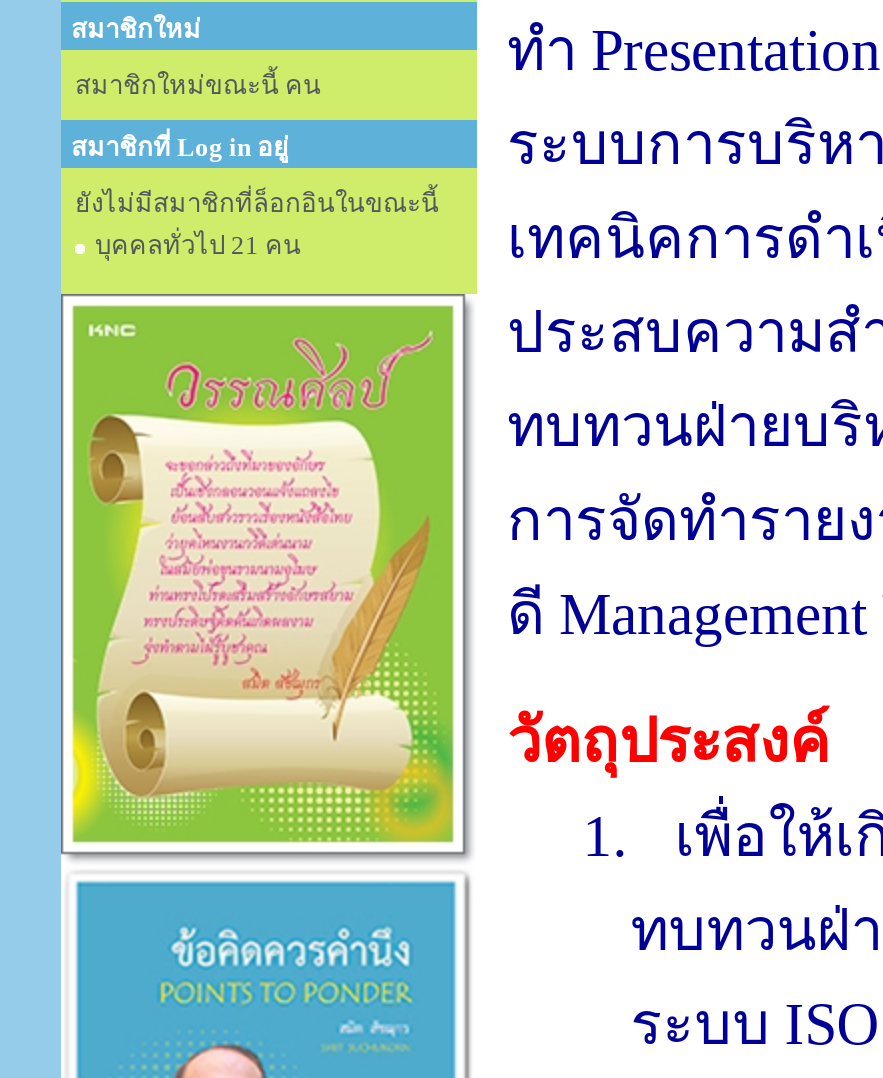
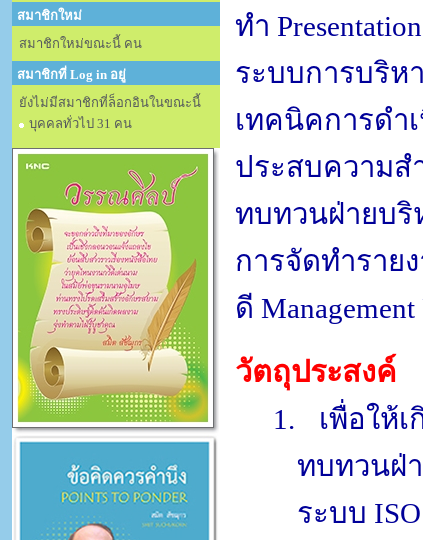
- บุคคลทั่วไป 21 คน
+ บุคคลทั่วไป 31 คน
